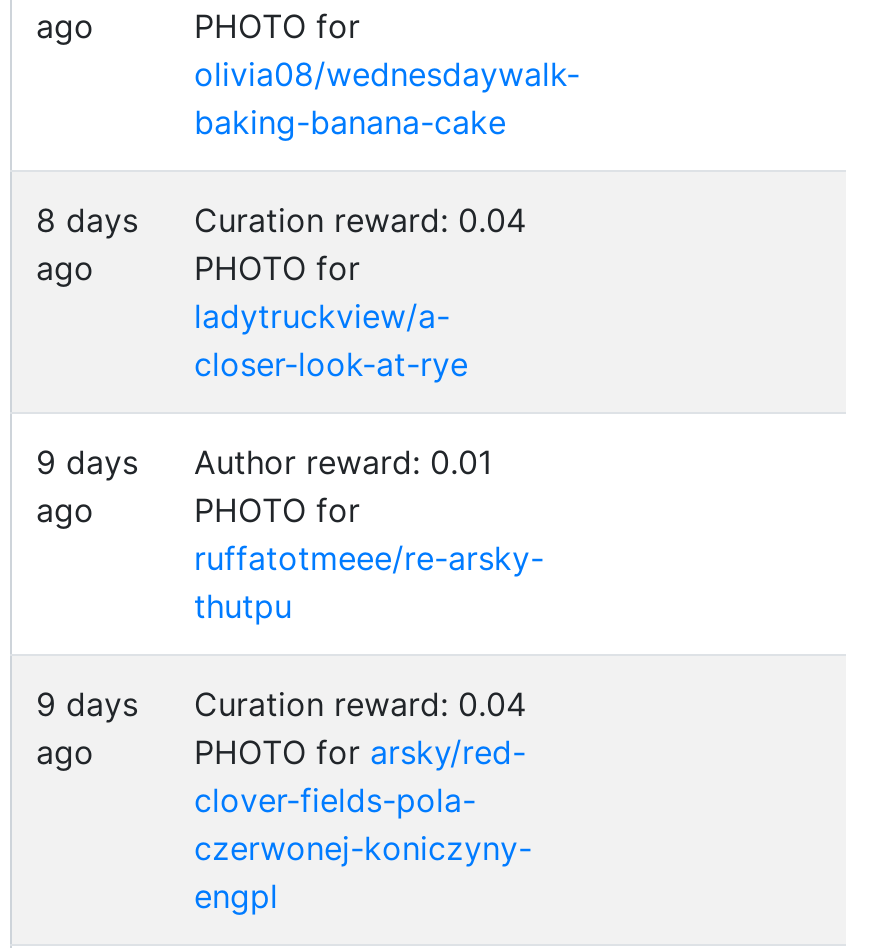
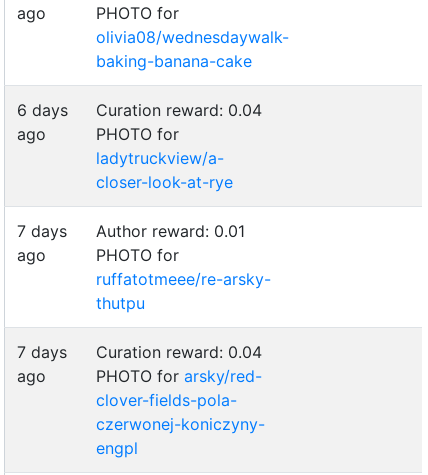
- 8 days Curation reward: 0.04
+ 6 days Curation reward: 0.04

- 9 days Author reward: 0.01
+ 7 days Author reward: 0.01

- 9 days Curation reward: 0.04
+ 7 days Curation reward: 0.04
